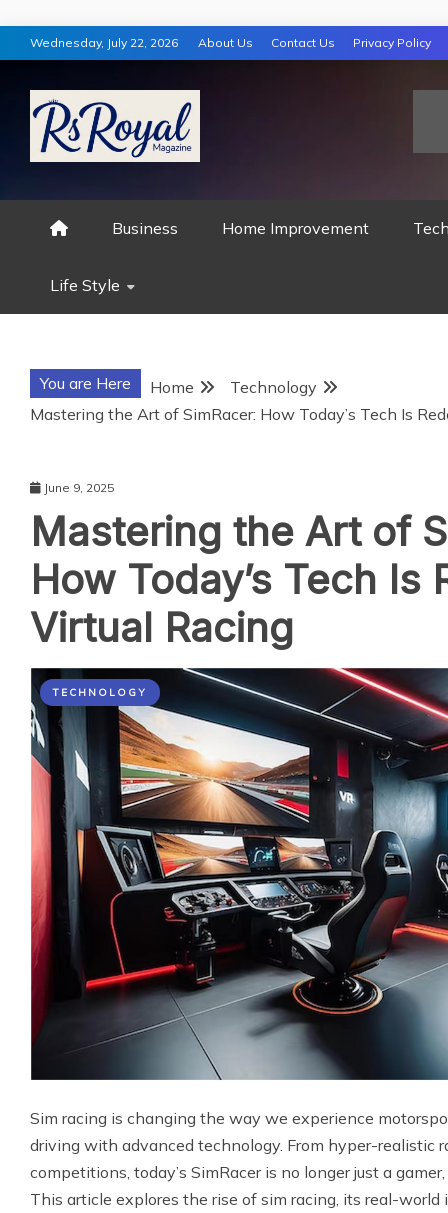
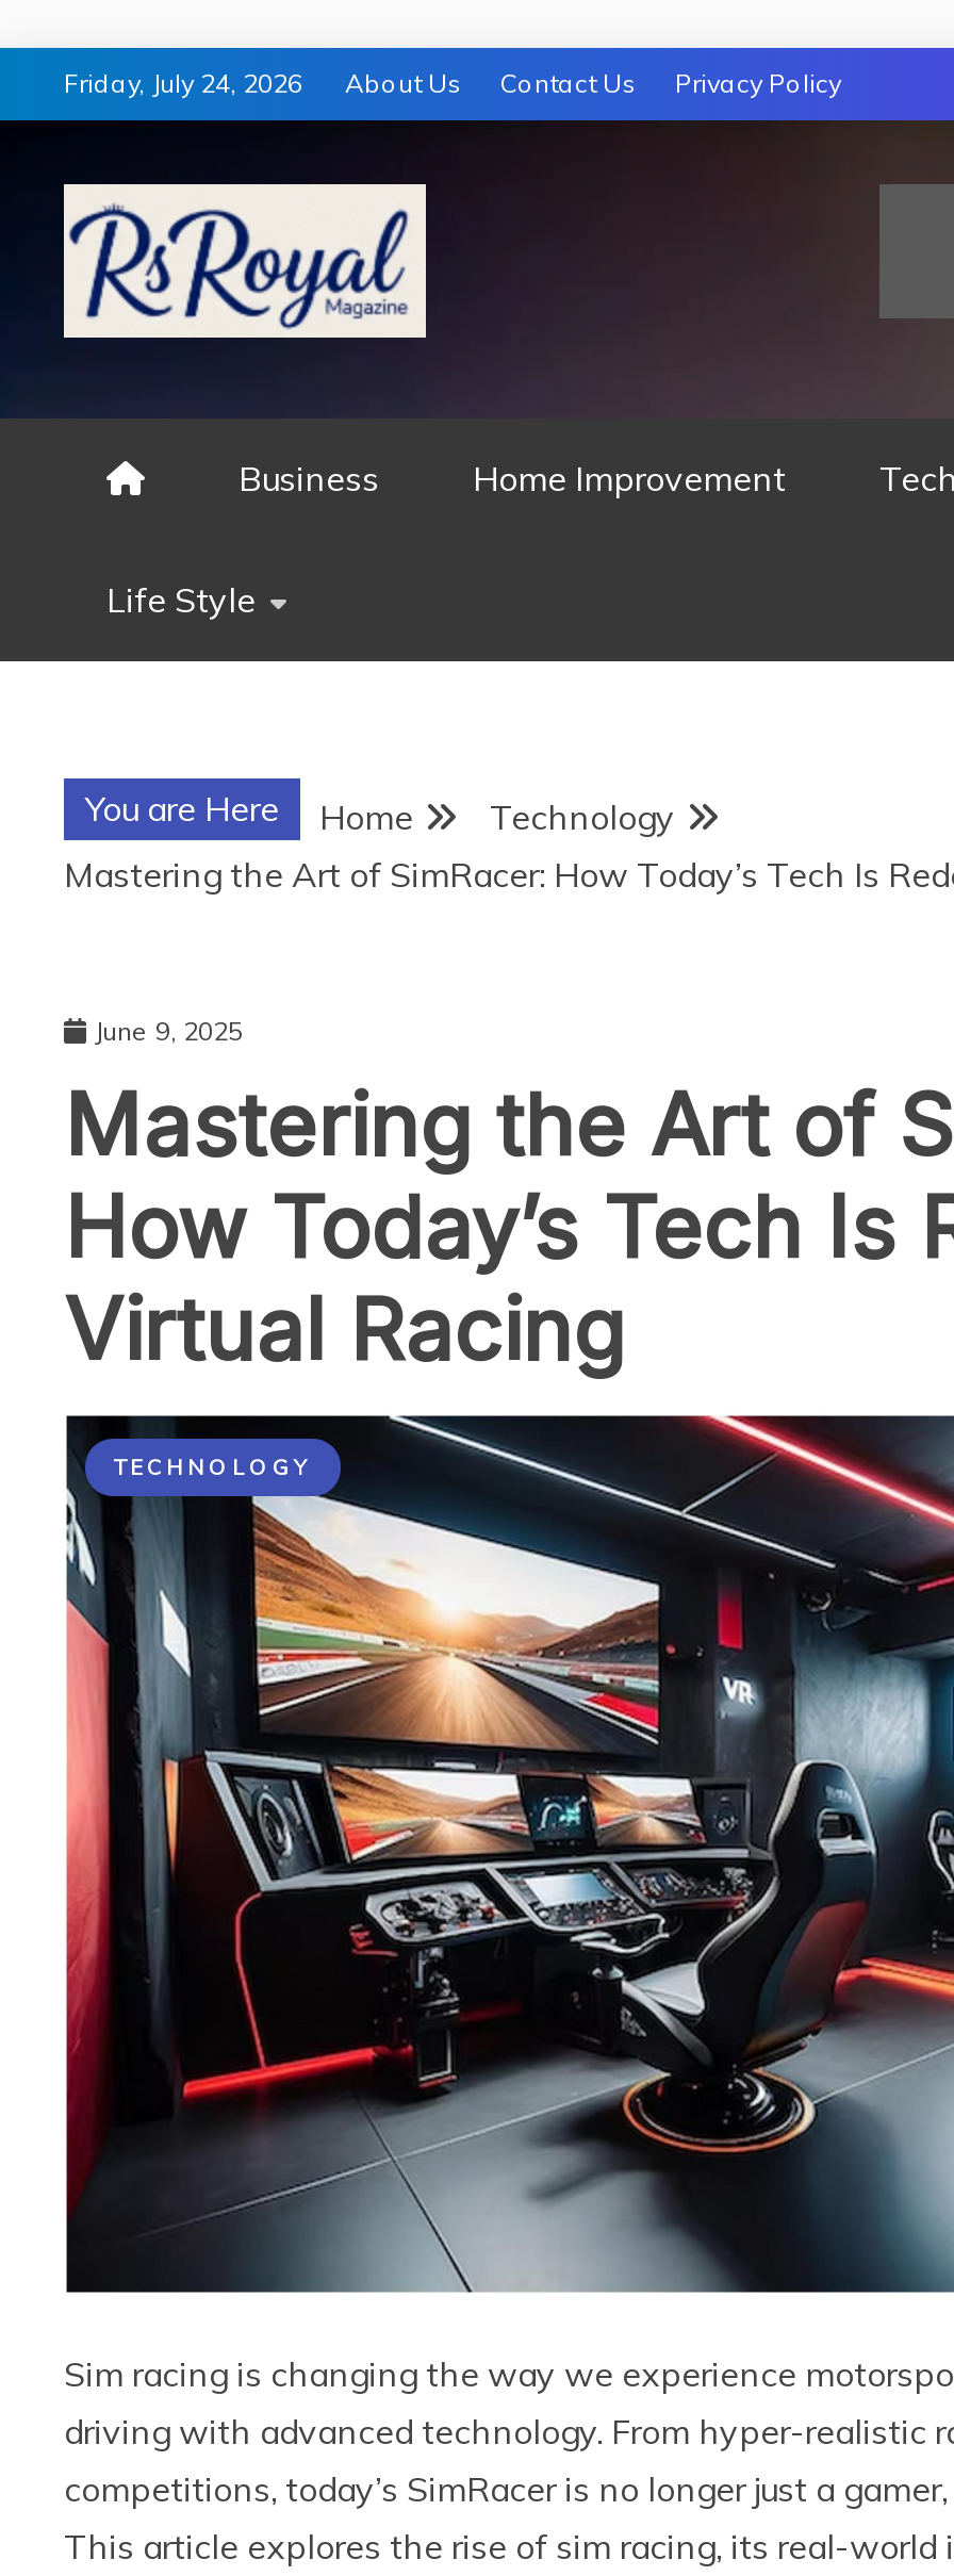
- Wednesday, July 22, 2026
+ Friday, July 24, 2026
